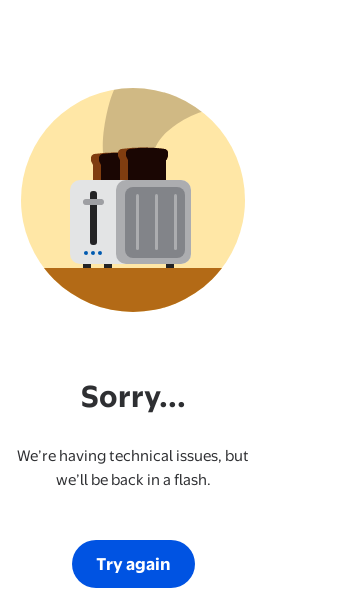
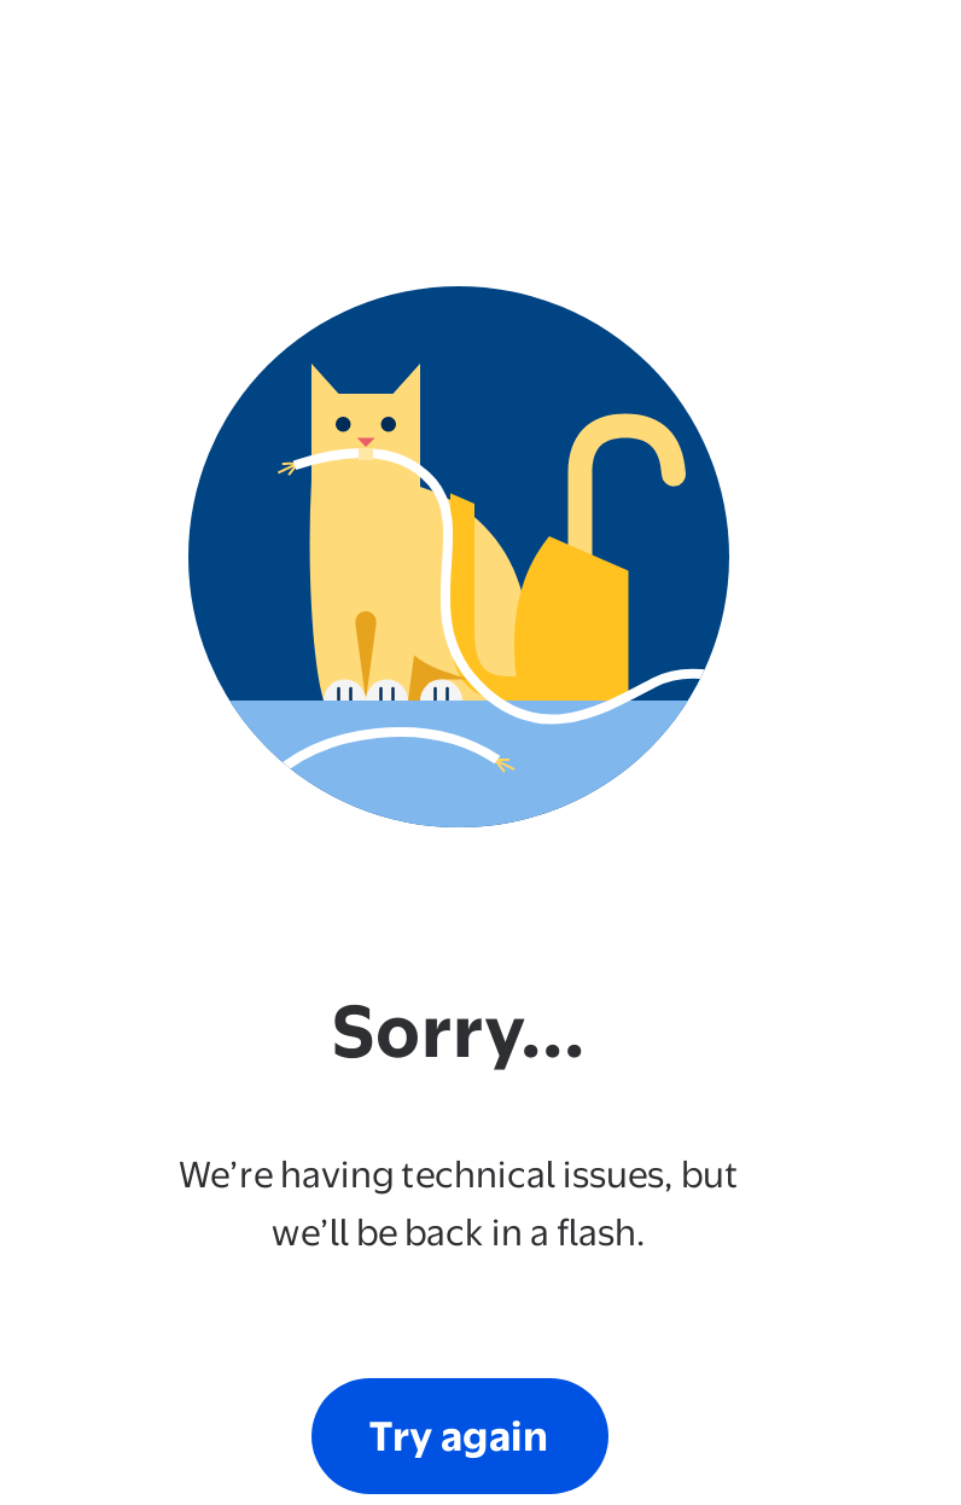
- [image]
+ [image]
